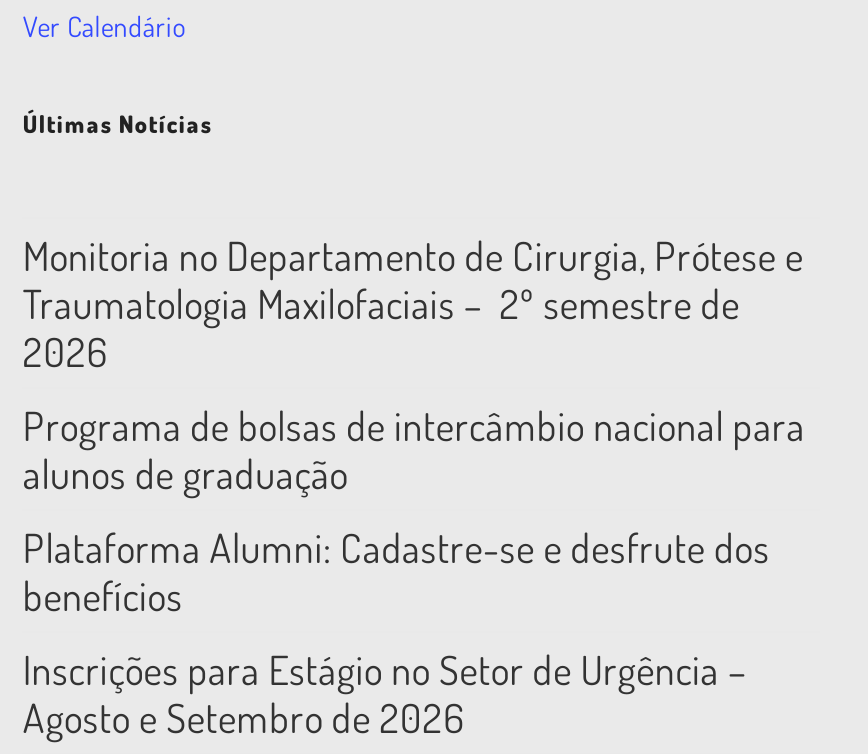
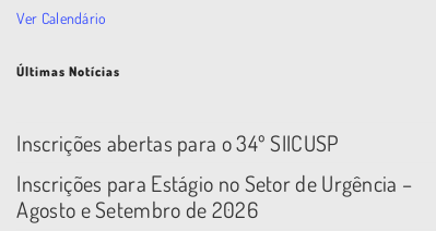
- Monitoria no Departamento de Cirurgia, Prótese e
- Traumatologia Maxilofaciais – 2º semestre de
- 2026
- Programa de bolsas de intercâmbio nacional para
- alunos de graduação
- Plataforma Alumni: Cadastre-se e desfrute dos
- benefícios
+ Inscrições abertas para o 34º SIICUSP
